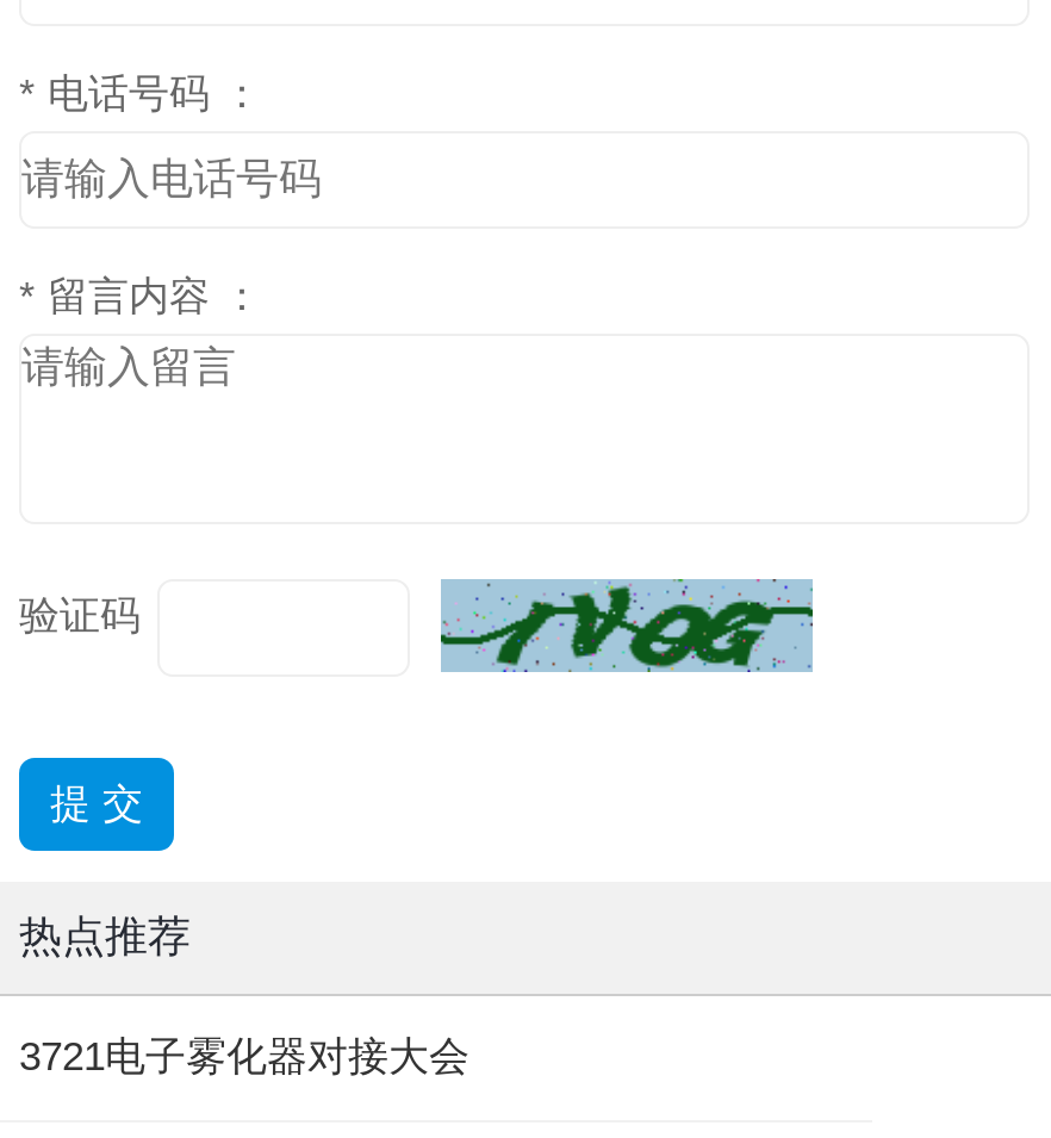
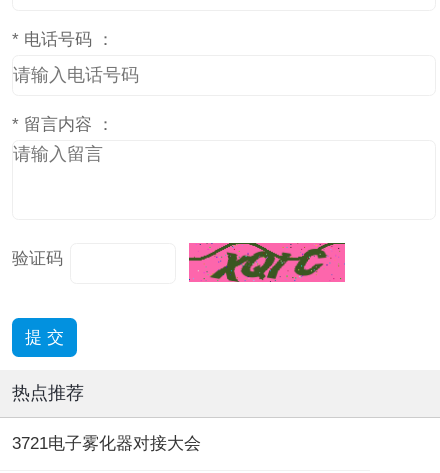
- [image]
+ [image]
